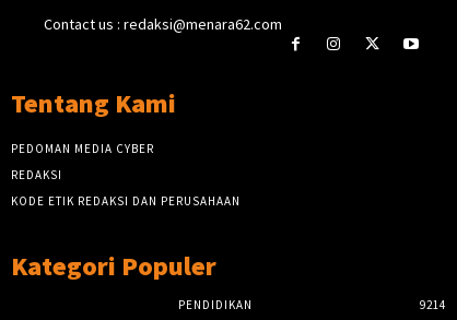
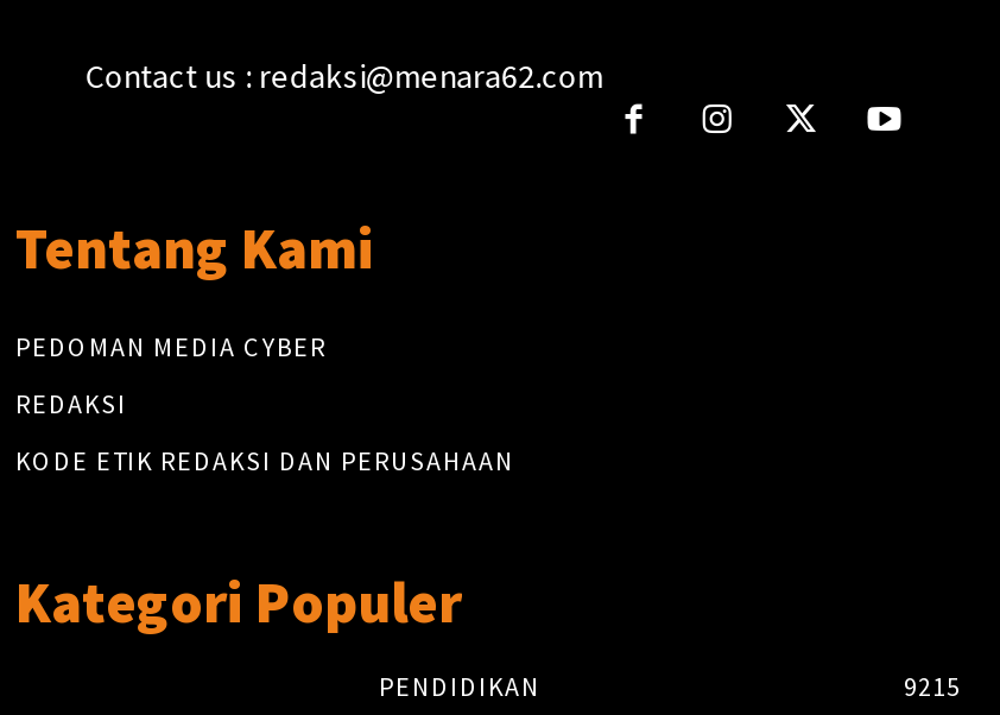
- 9214
+ 9215
